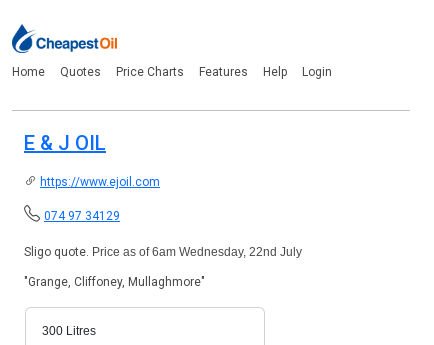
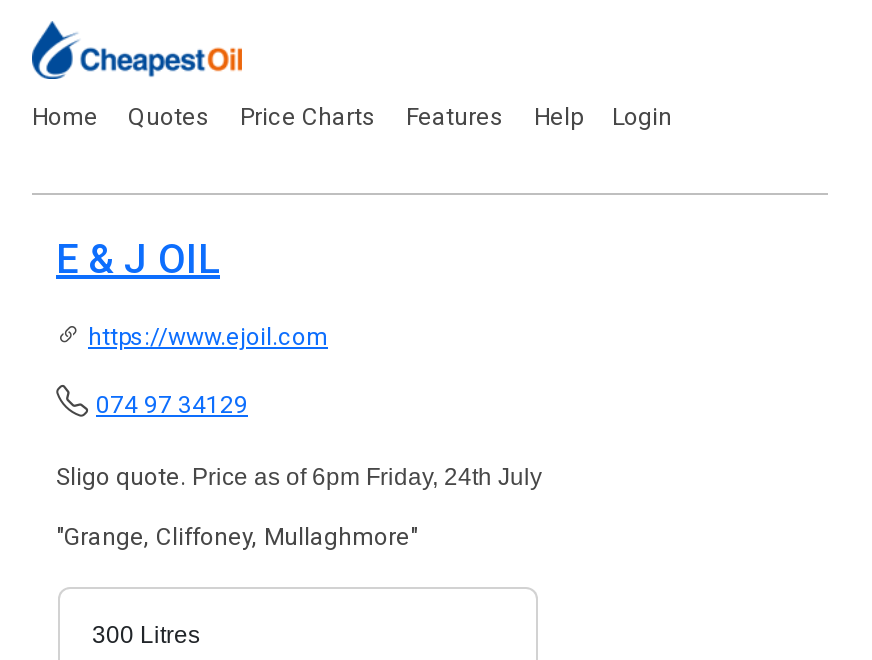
- Sligo quote. Price as of 6am Wednesday, 22nd July
+ Sligo quote. Price as of 6pm Friday, 24th July
